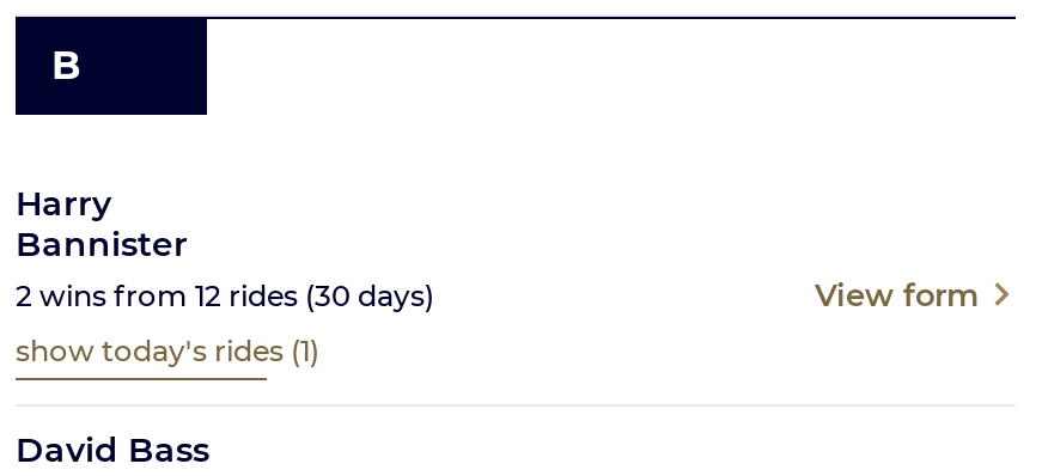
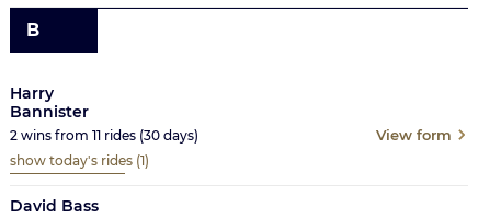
- 2 wins from 12 rides (30 days)
+ 2 wins from 11 rides (30 days)
